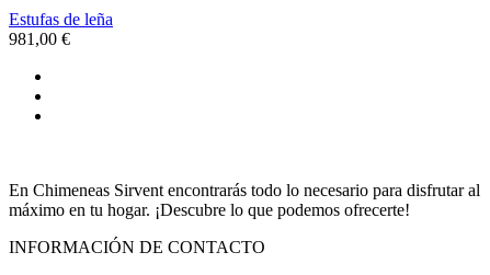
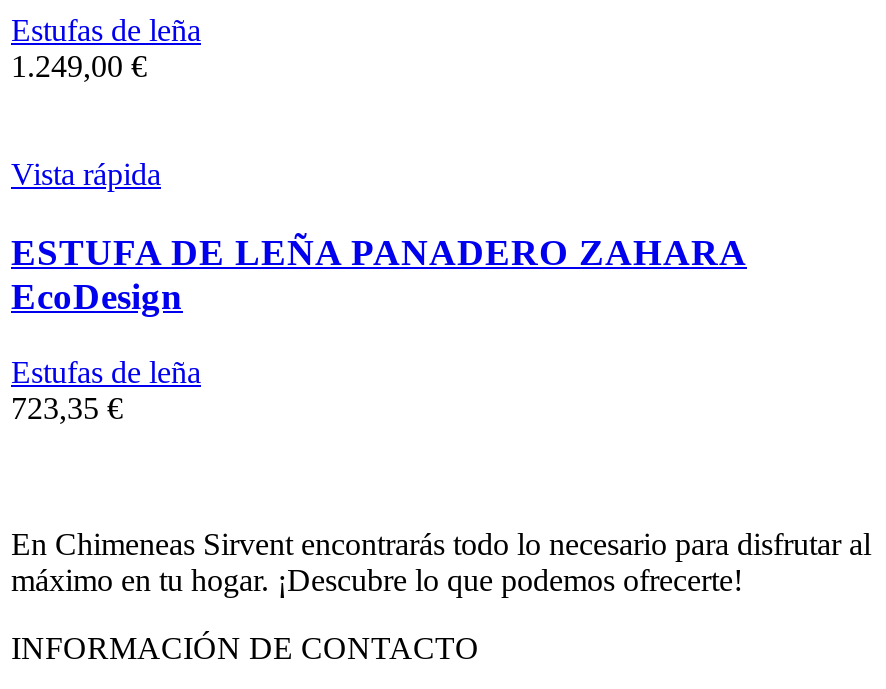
- 981,00 €
+ 1.249,00 €
+ Vista rápida
+ ESTUFA DE LEÑA PANADERO ZAHARA
+ EcoDesign
+ Estufas de leña
+ 723,35 €
